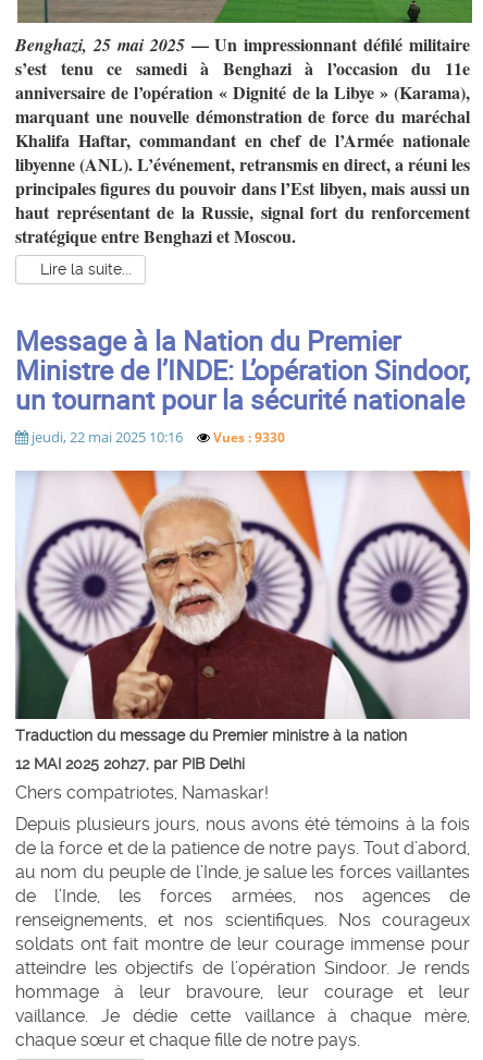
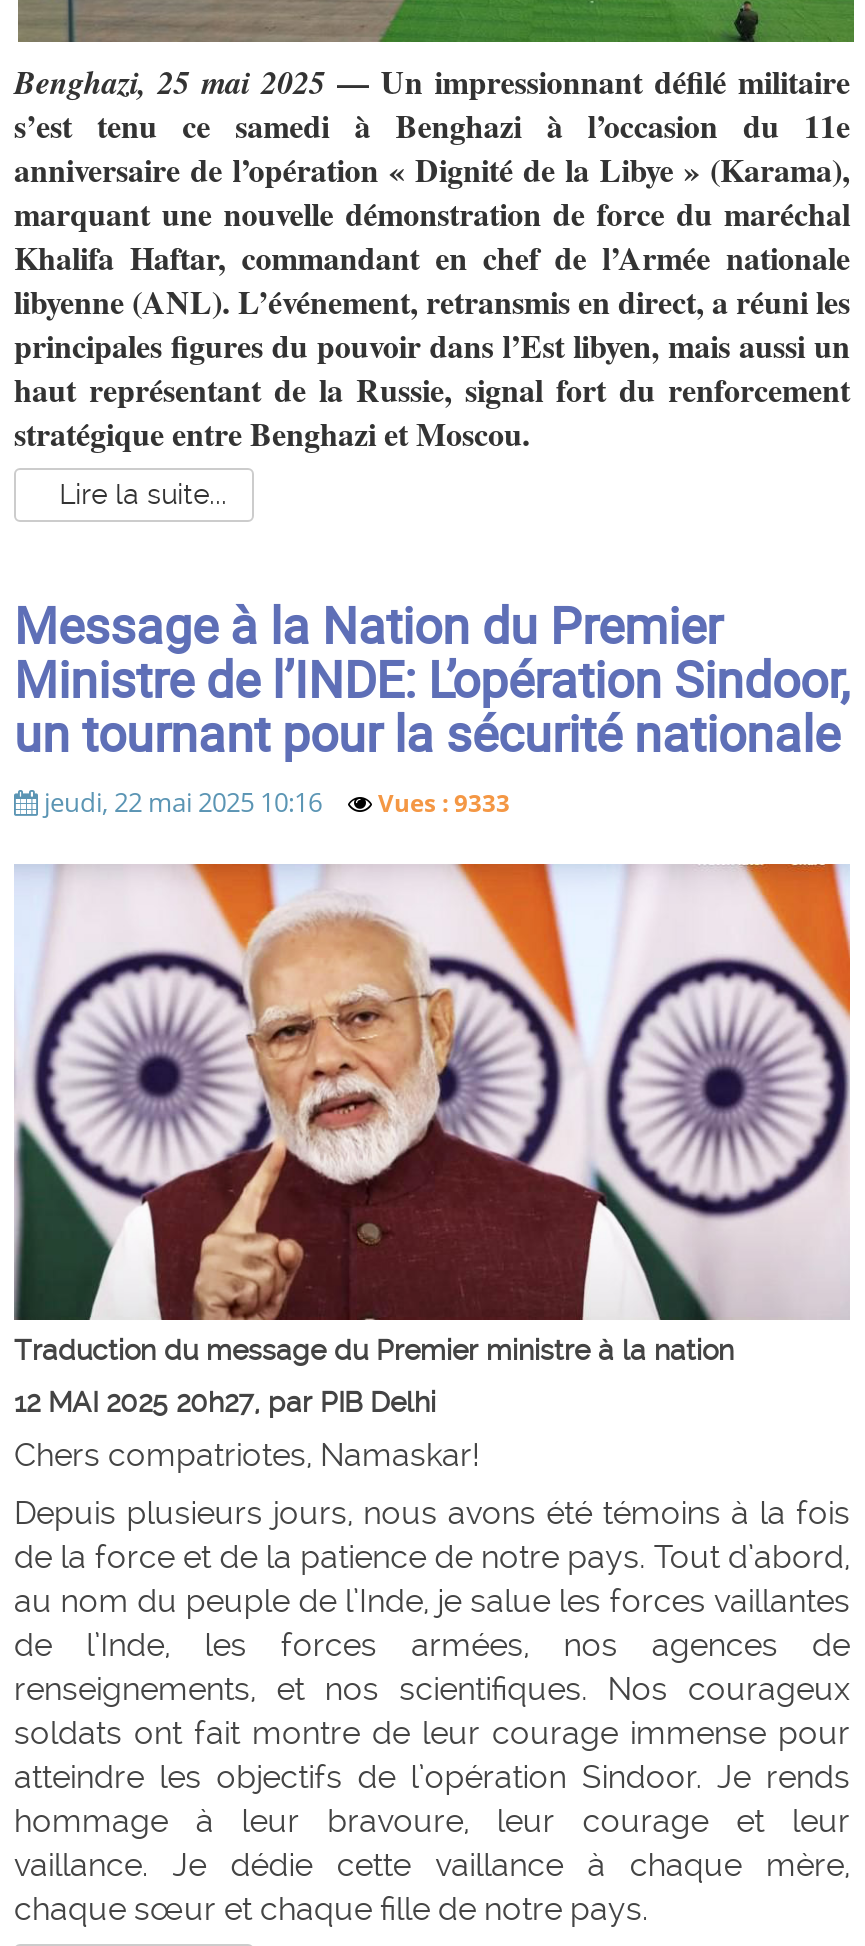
- jeudi, 22 mai 2025 10:16 Vues : 9330
+ jeudi, 22 mai 2025 10:16 Vues : 9333
